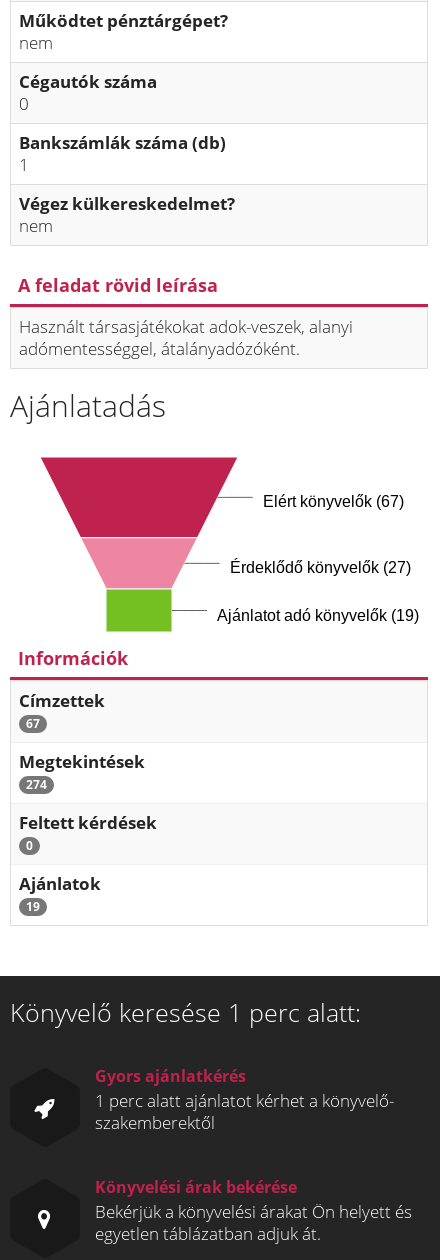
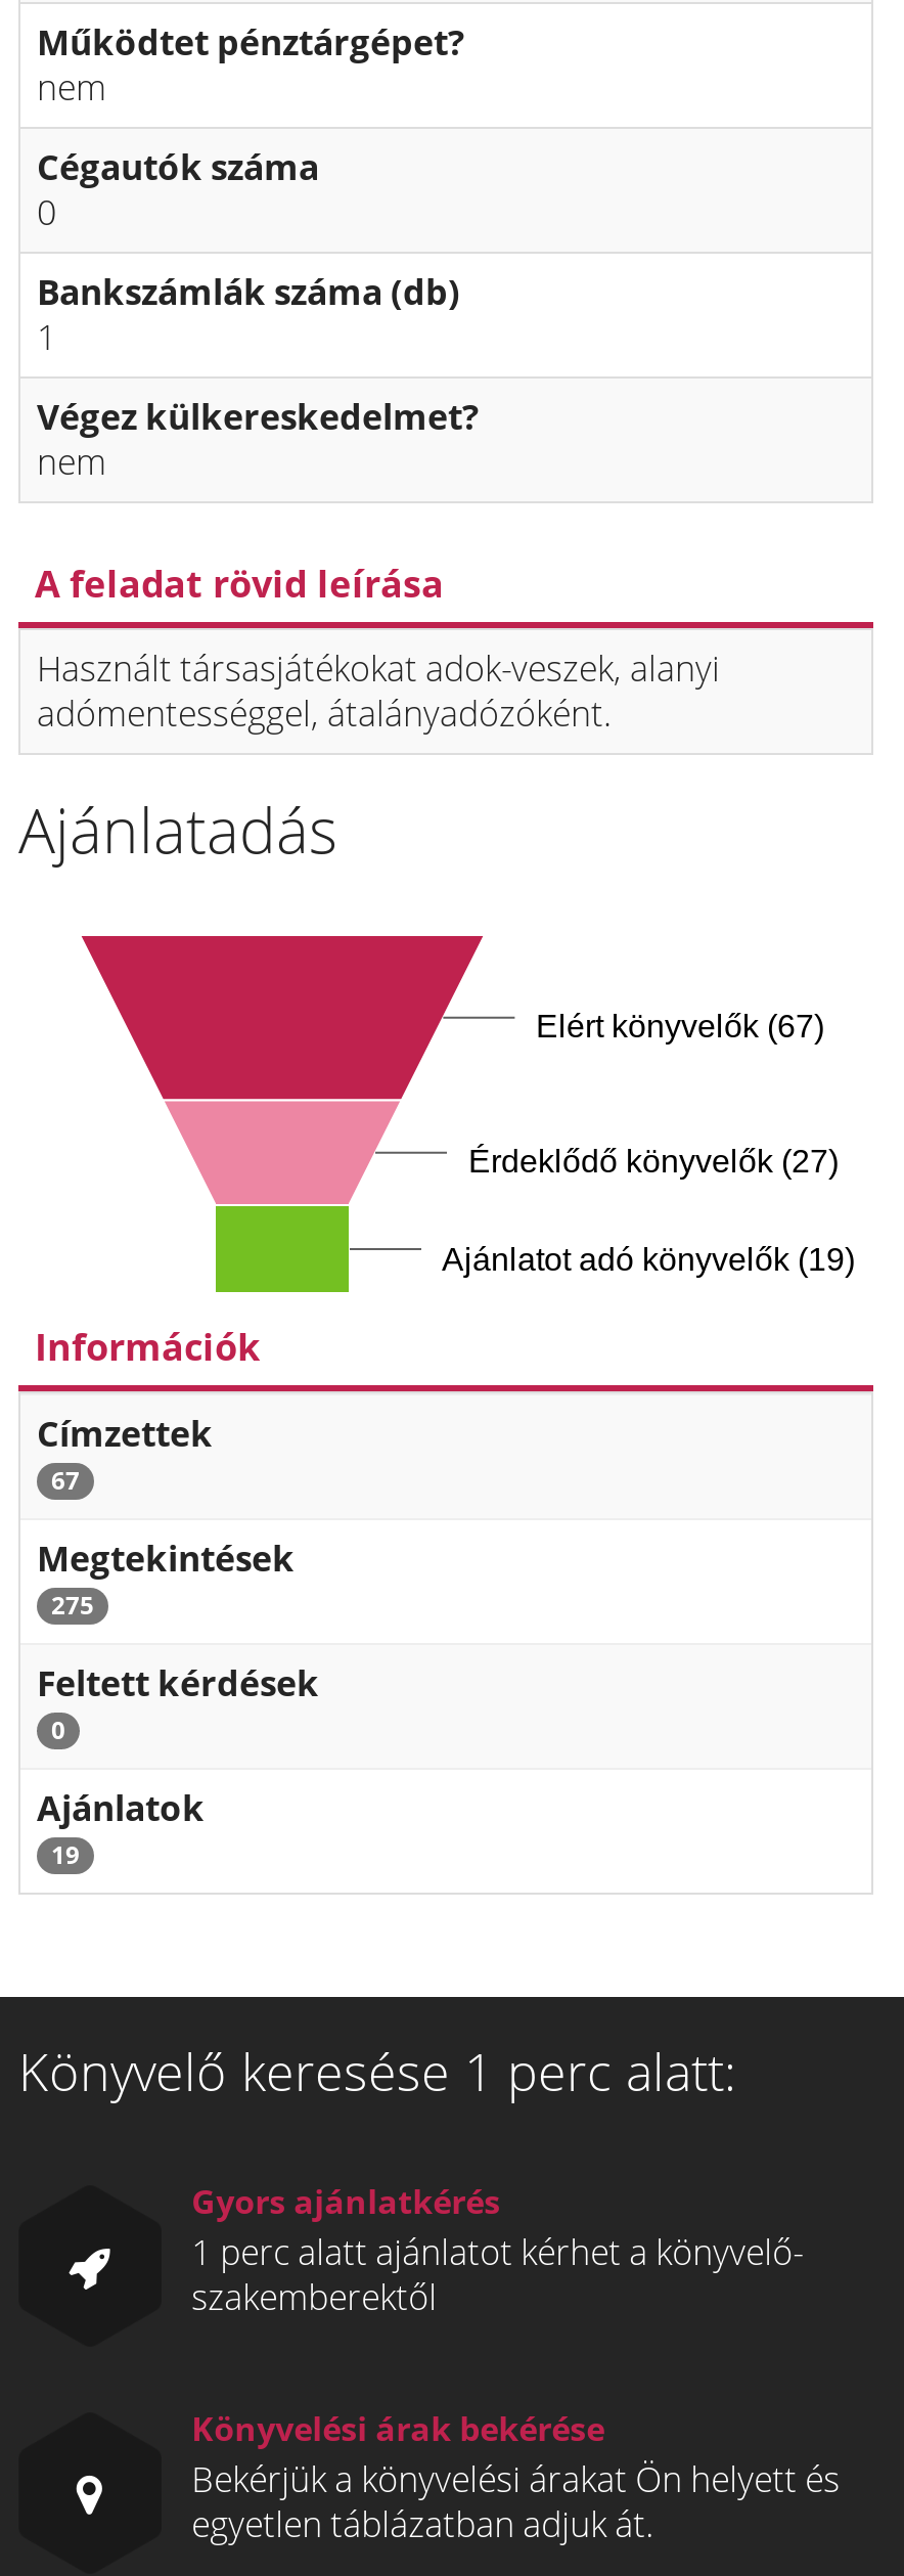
- 274
+ 275
